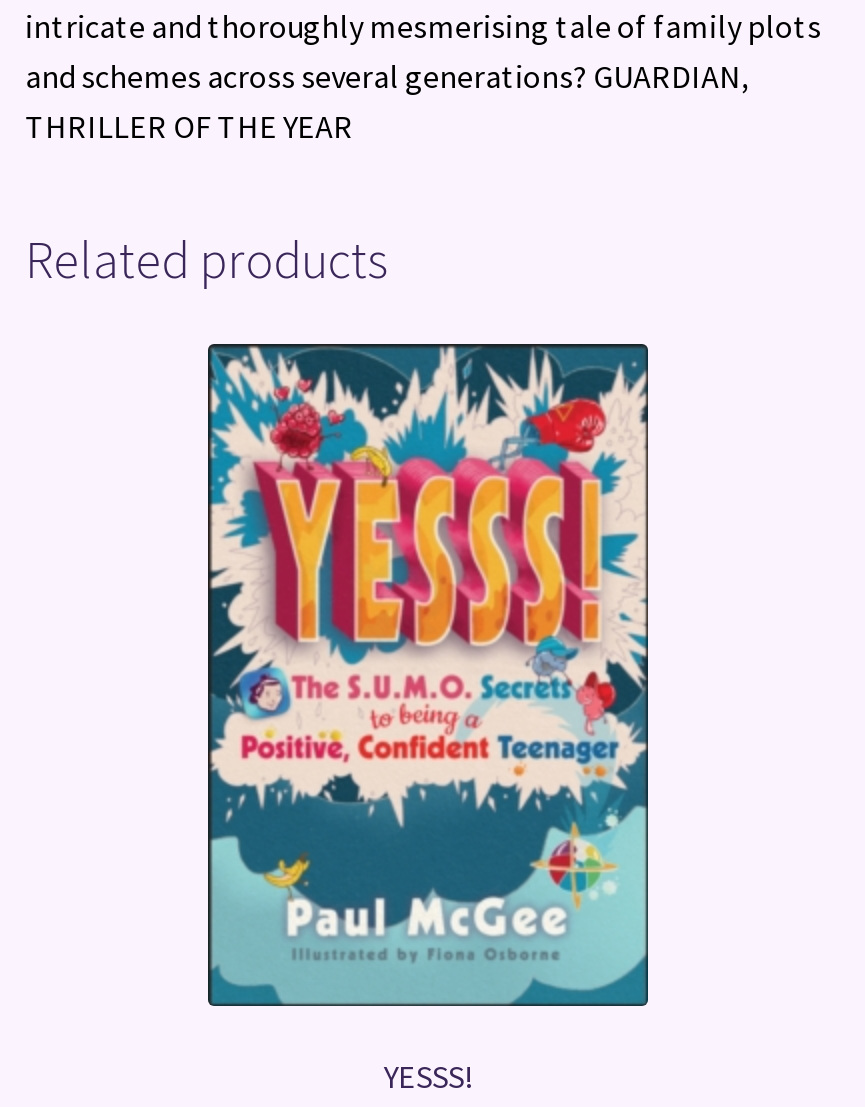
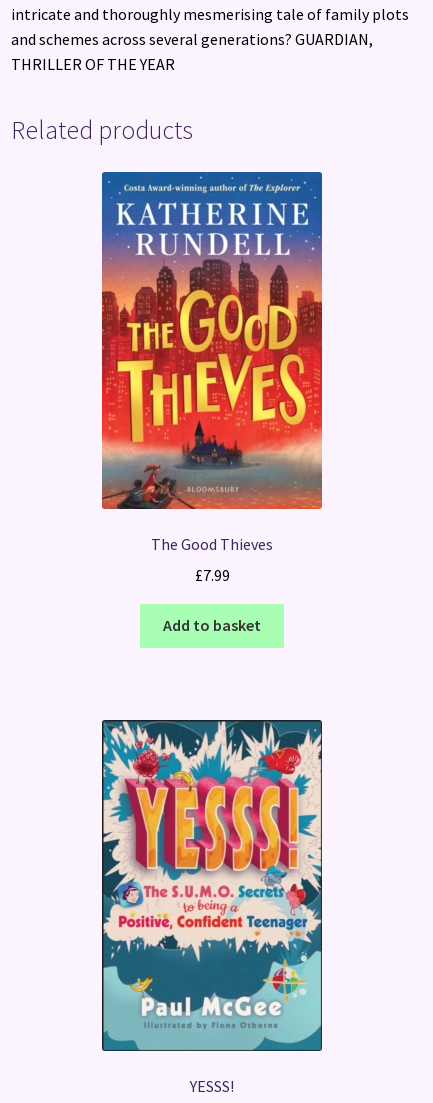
+ [image]
+ The Good Thieves
+ £7.99
+ Add to basket
